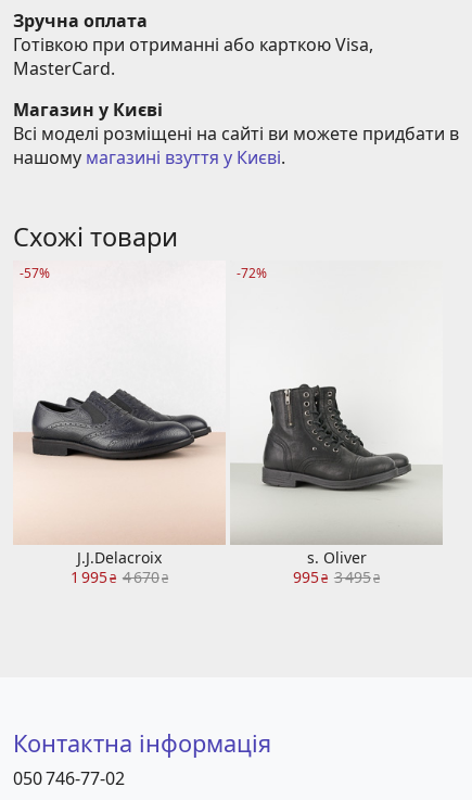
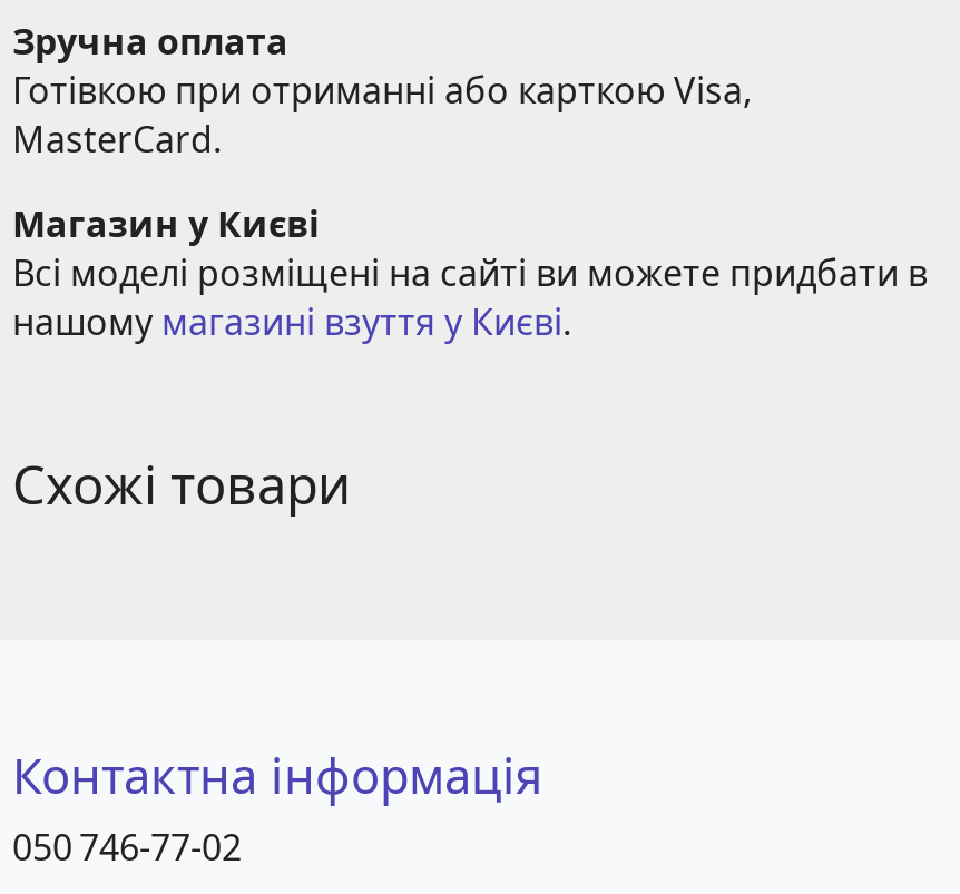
- -57%

- -72%

- [image]
- J.J.Delacroix
- 1 995 ₴ 4 670 ₴

- s. Oliver
- 995 ₴ 3 495 ₴
